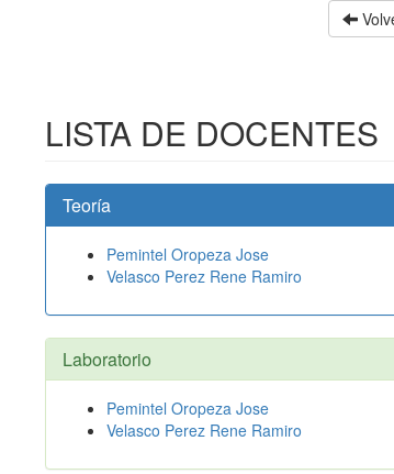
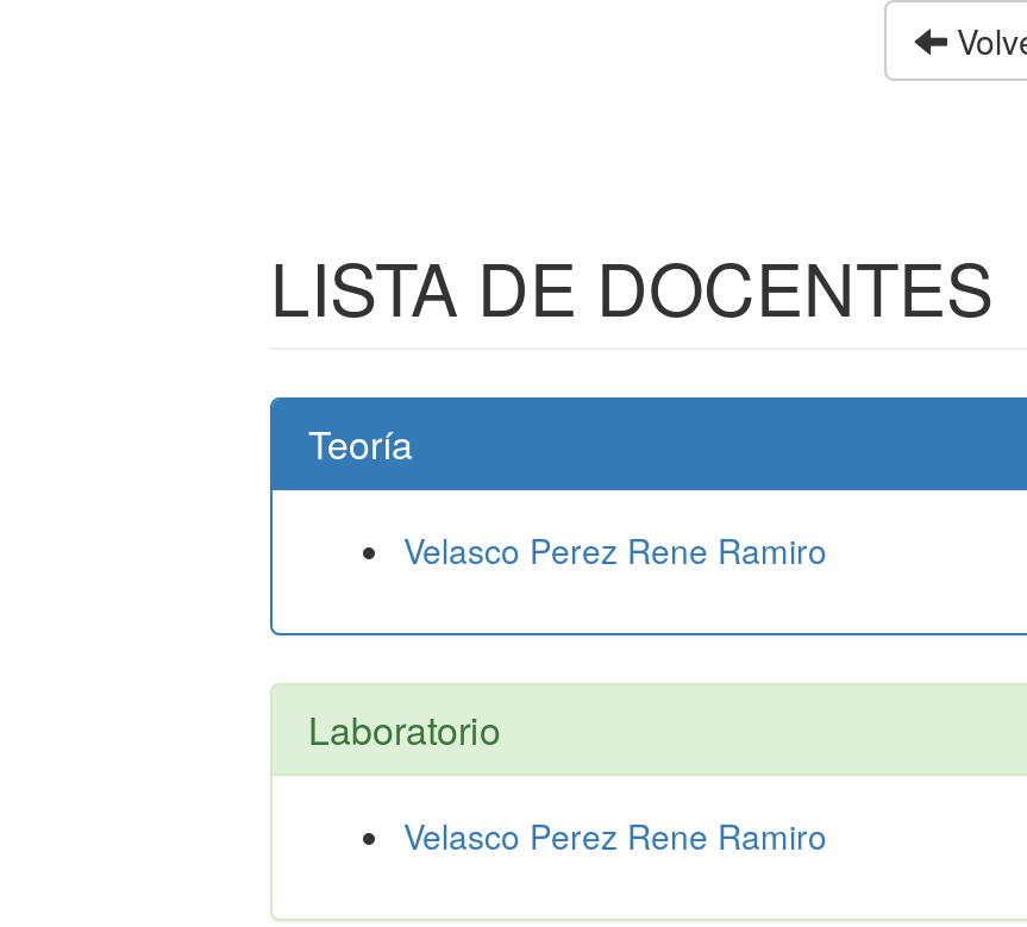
- Pemintel Oropeza Jose

- Pemintel Oropeza Jose
